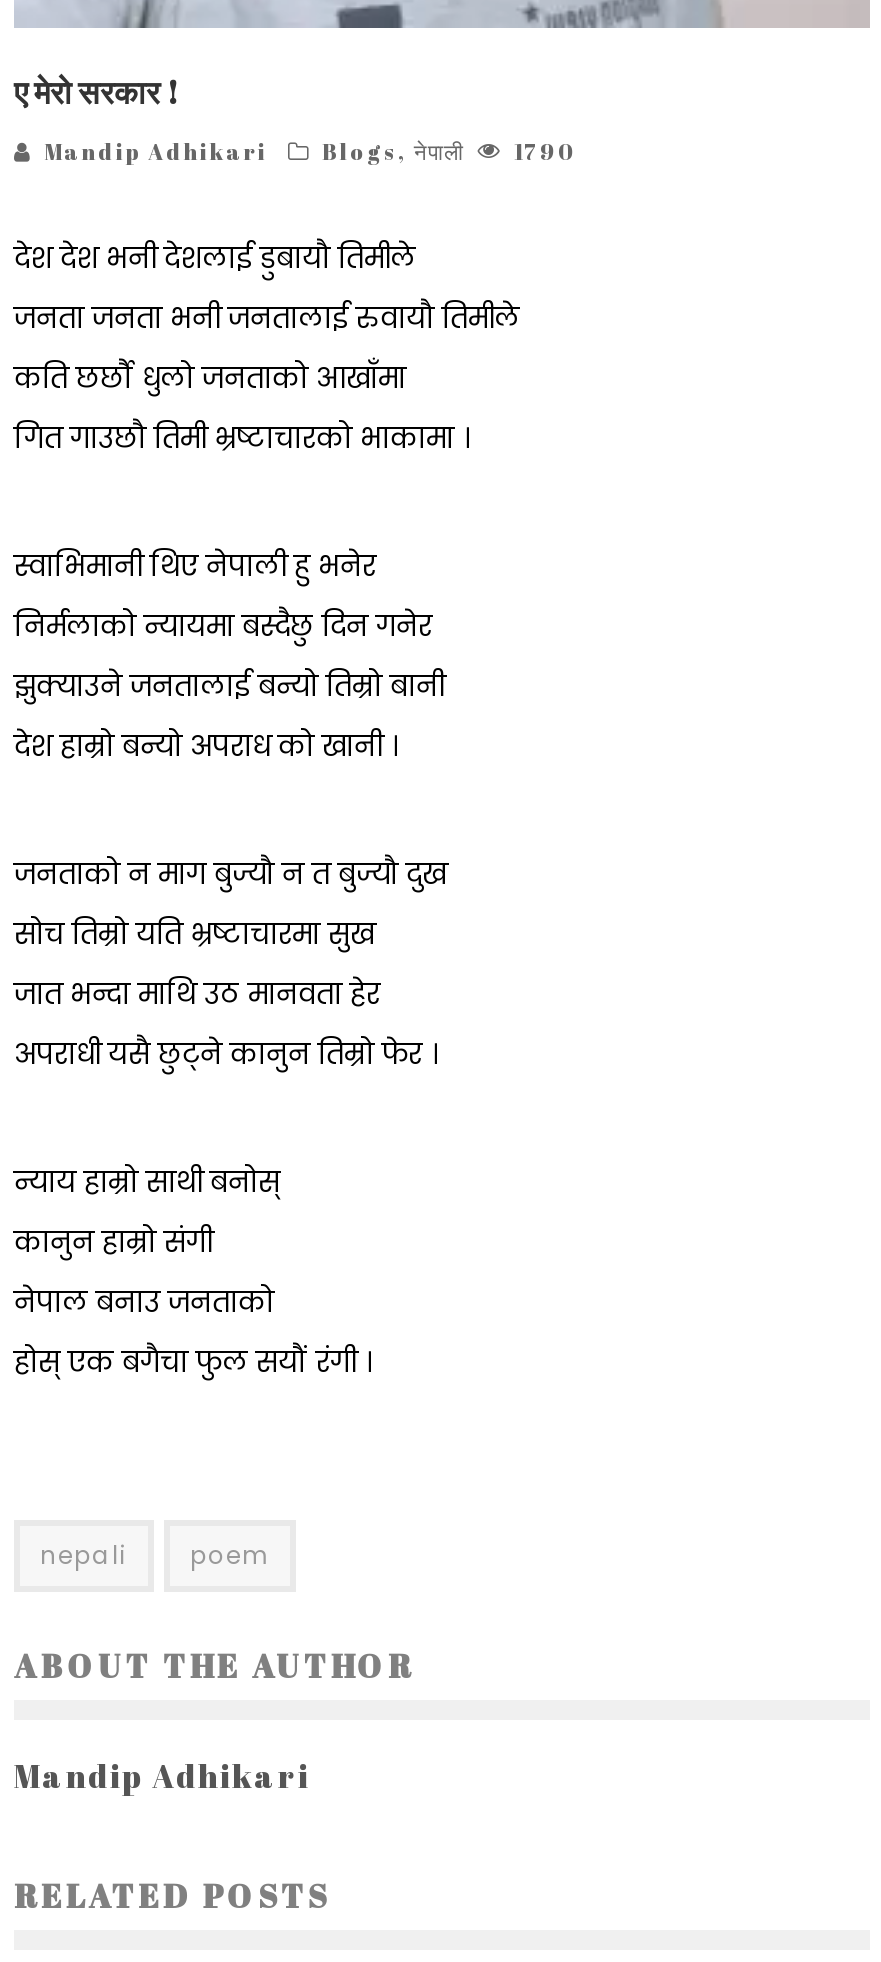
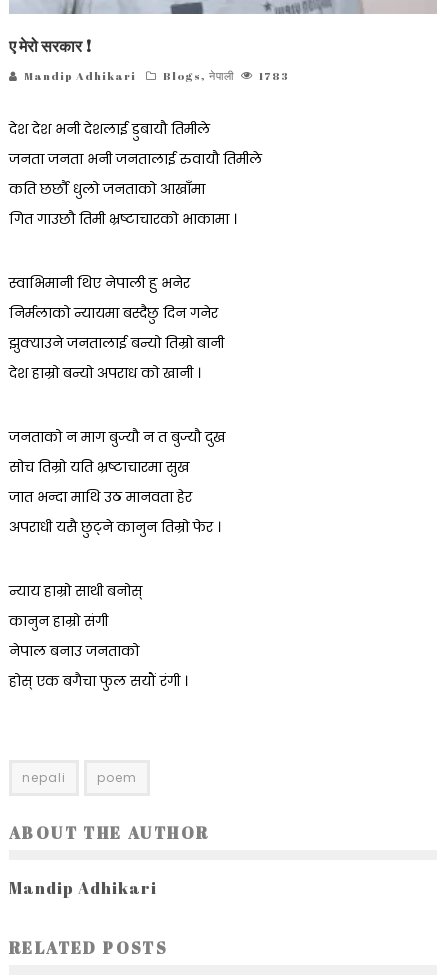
- Mandip Adhikari Blogs, नेपाली 1790
+ Mandip Adhikari Blogs, नेपाली 1783
